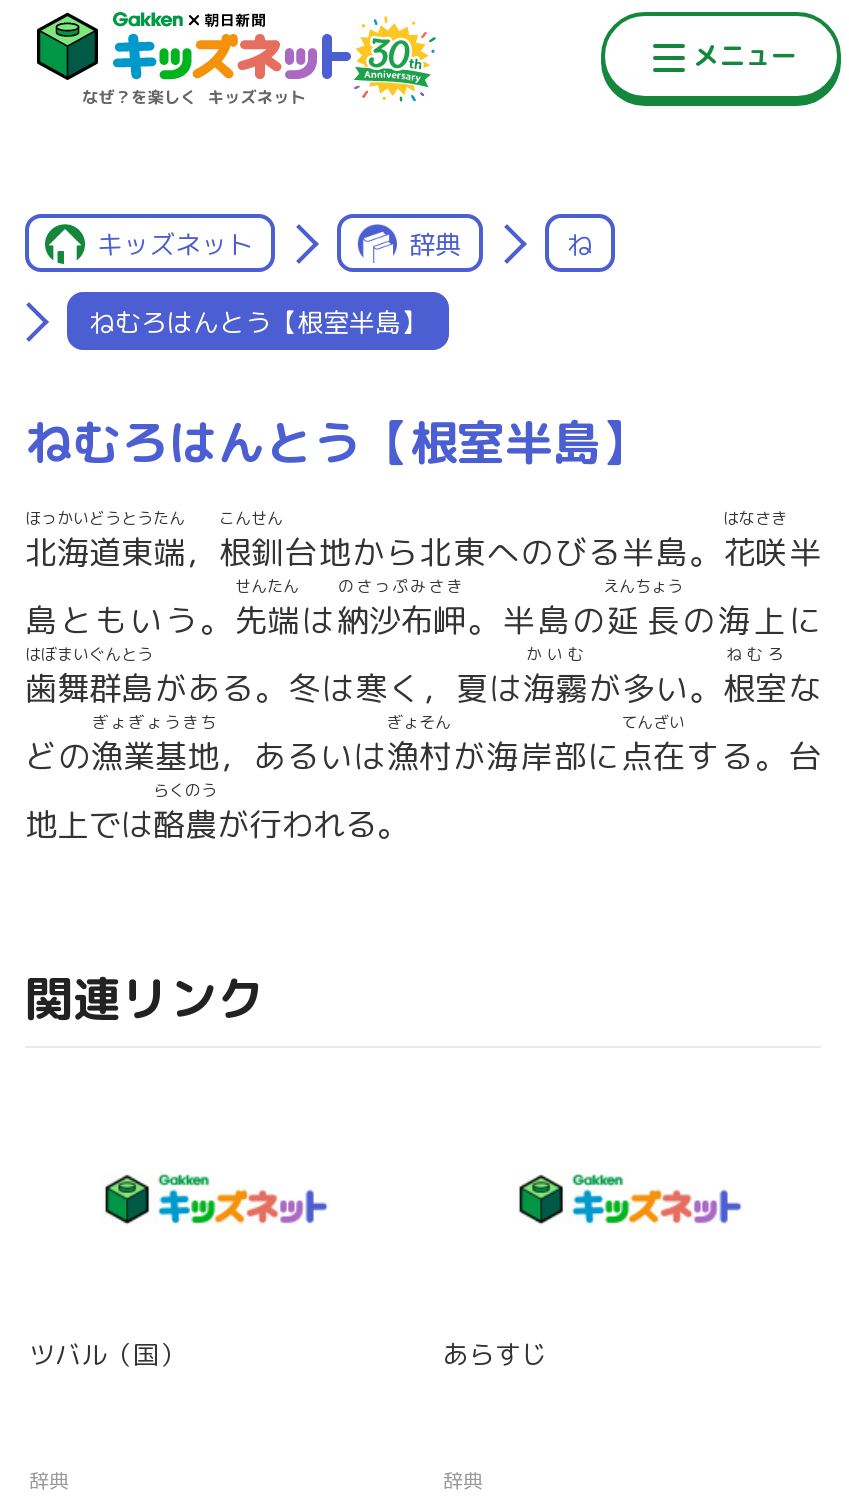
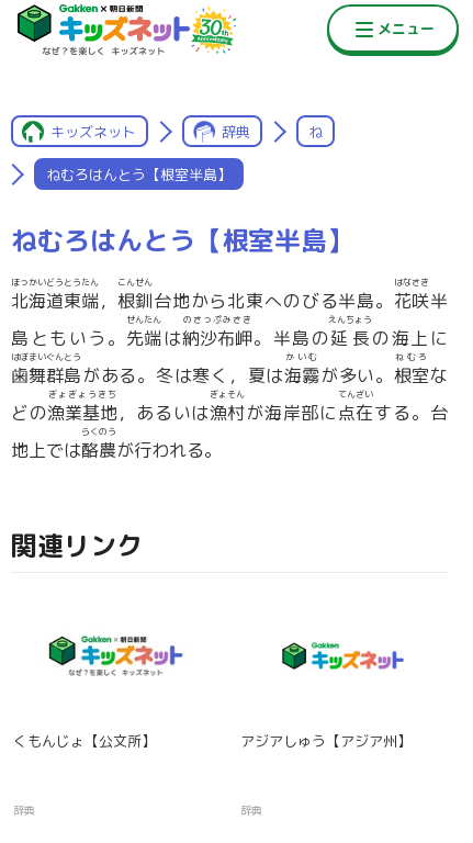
- [image]
+ [image]

- ツバル（国）
+ くもんじょ【公文所】

- あらすじ
+ アジアしゅう【アジア州】
